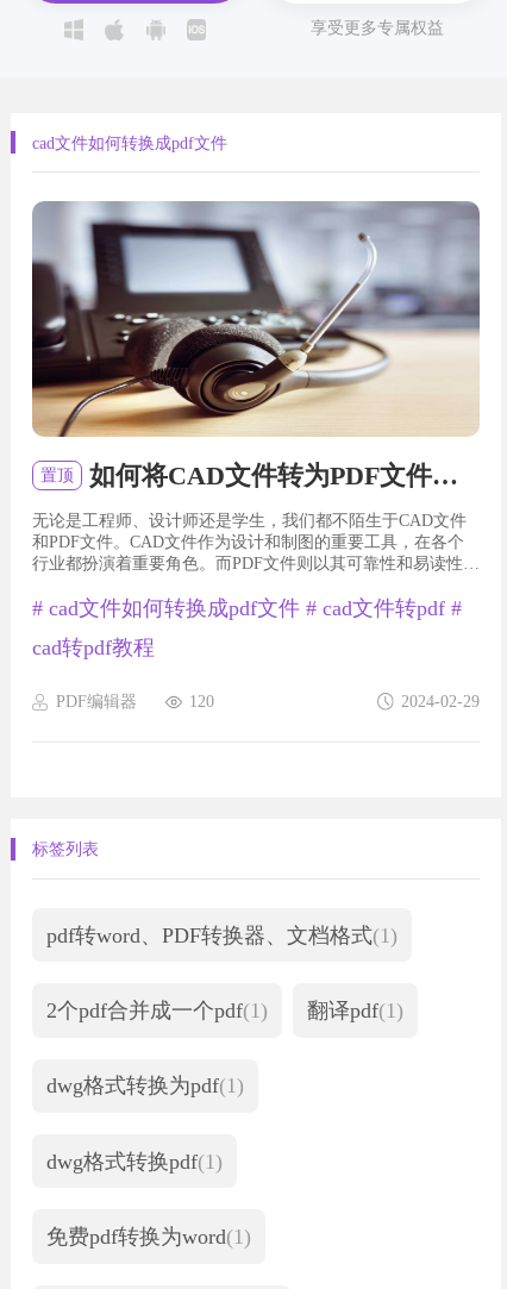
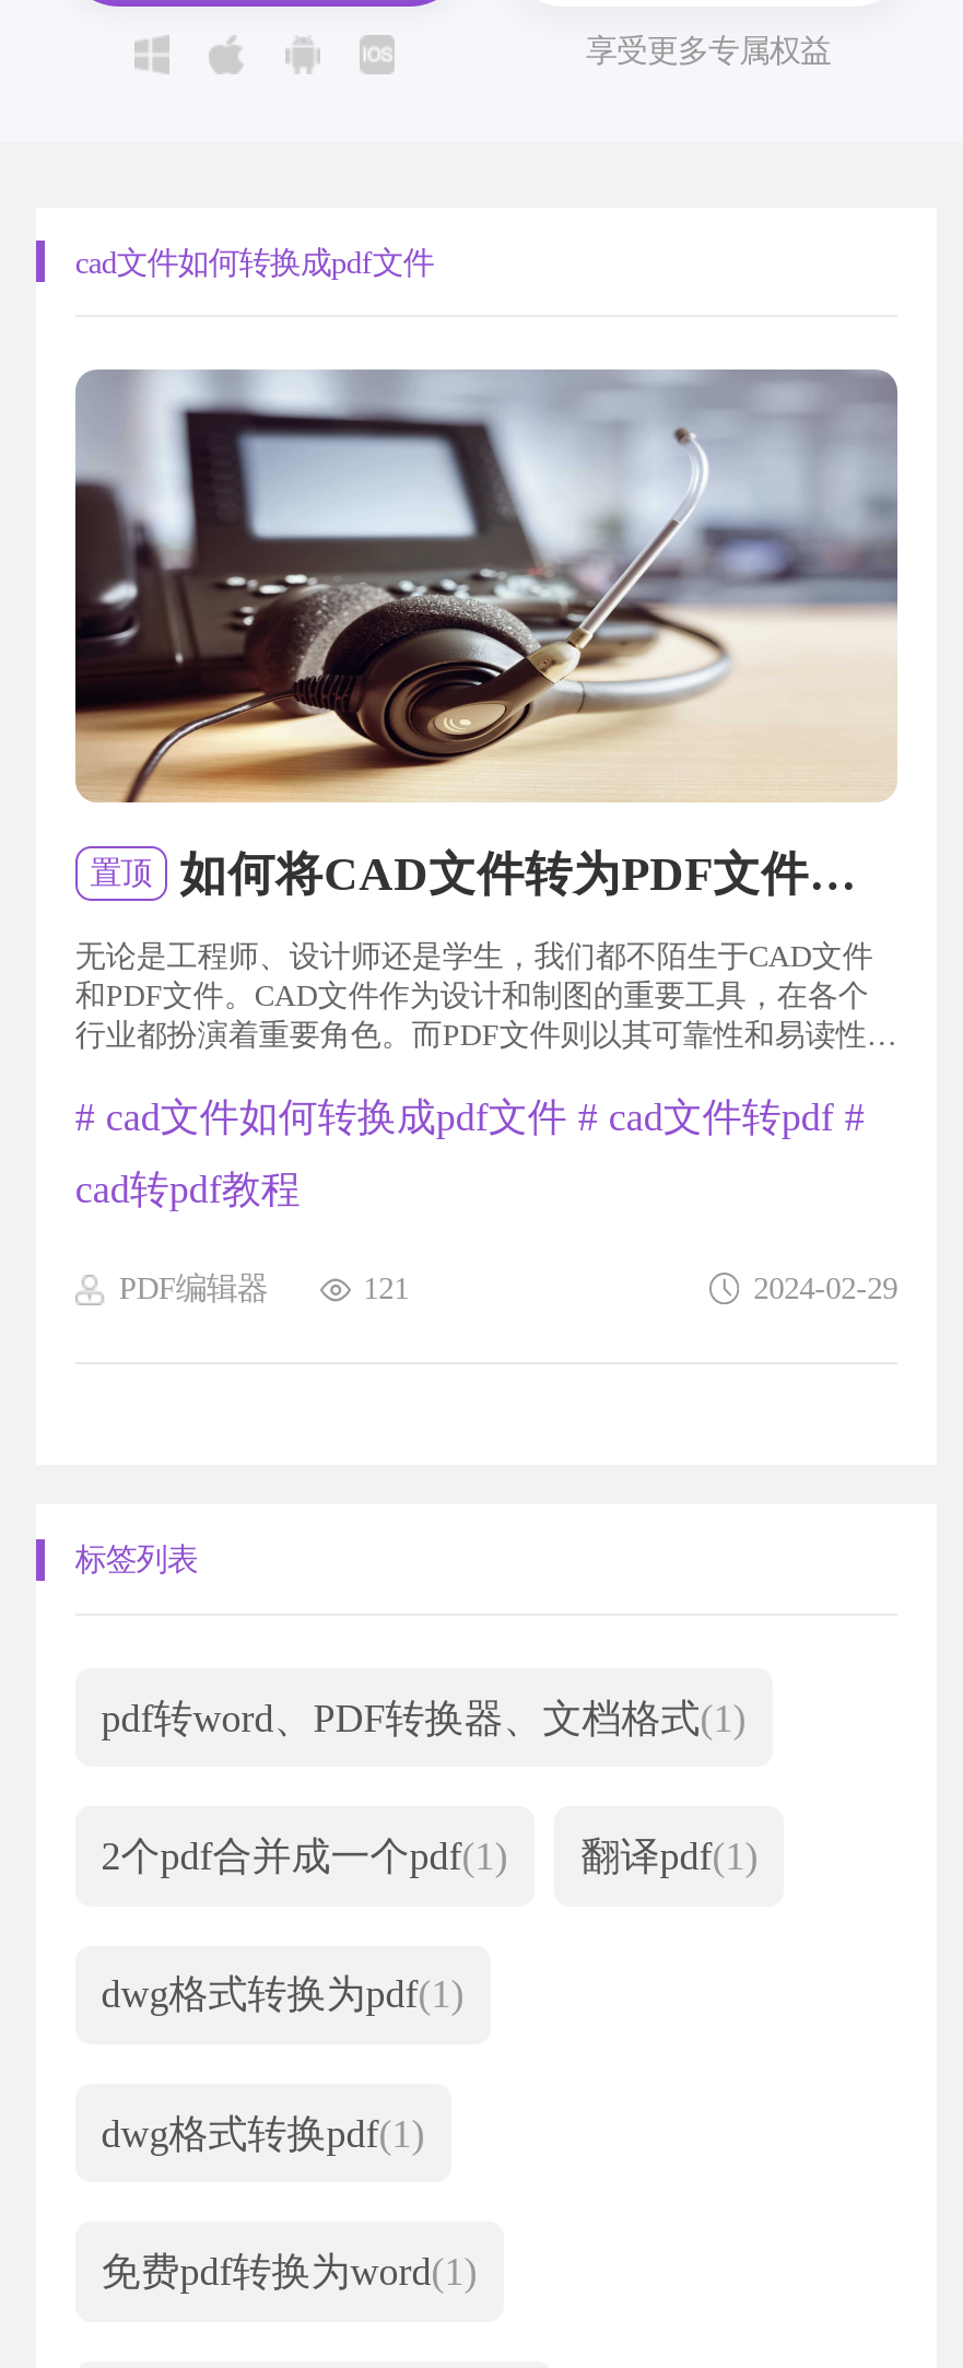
- 120
+ 121
